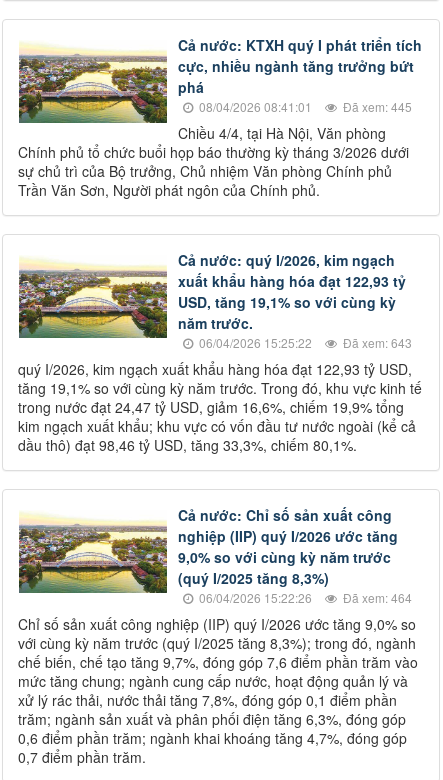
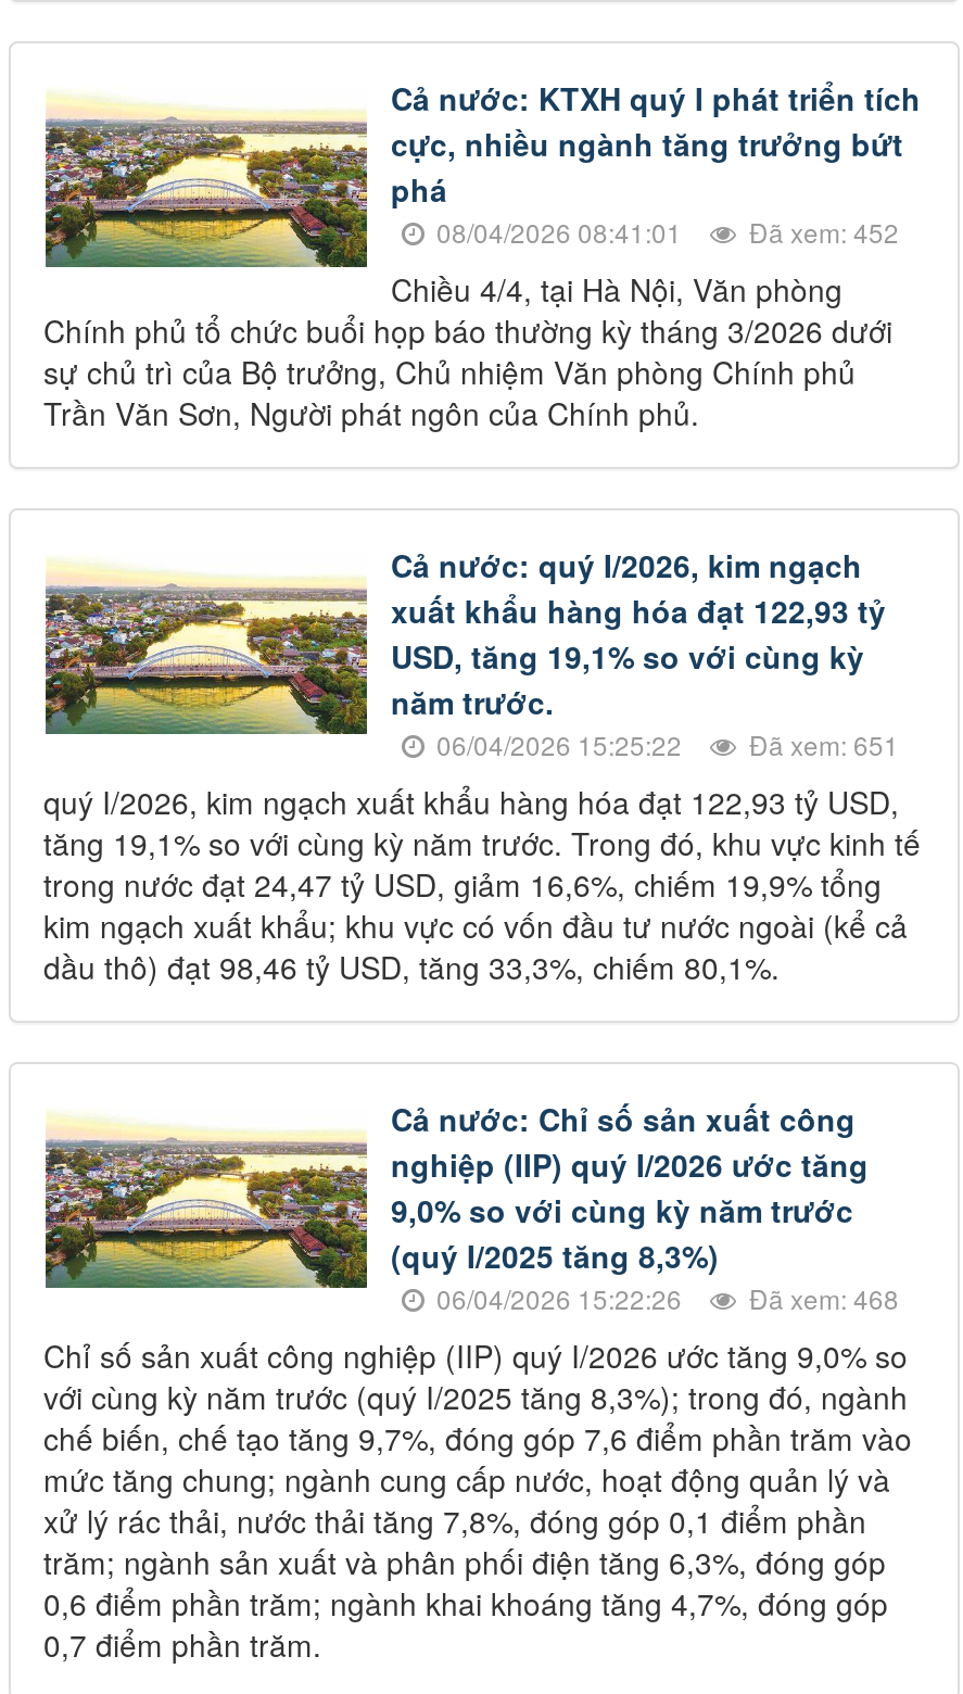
- 08/04/2026 08:41:01 Đã xem: 445
+ 08/04/2026 08:41:01 Đã xem: 452

- 06/04/2026 15:25:22 Đã xem: 643
+ 06/04/2026 15:25:22 Đã xem: 651

- 06/04/2026 15:22:26 Đã xem: 464
+ 06/04/2026 15:22:26 Đã xem: 468
